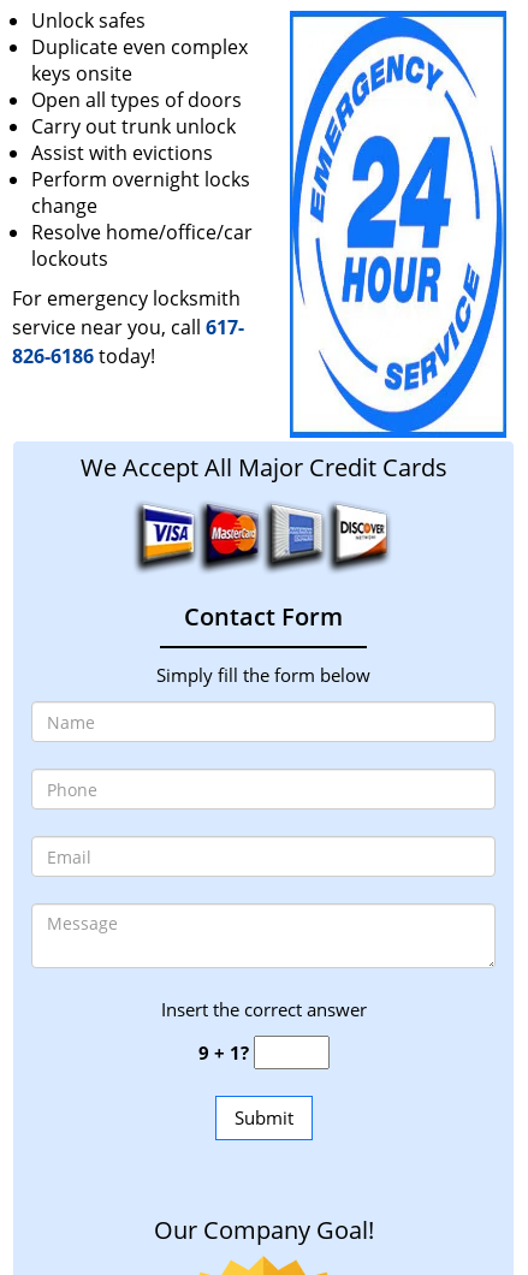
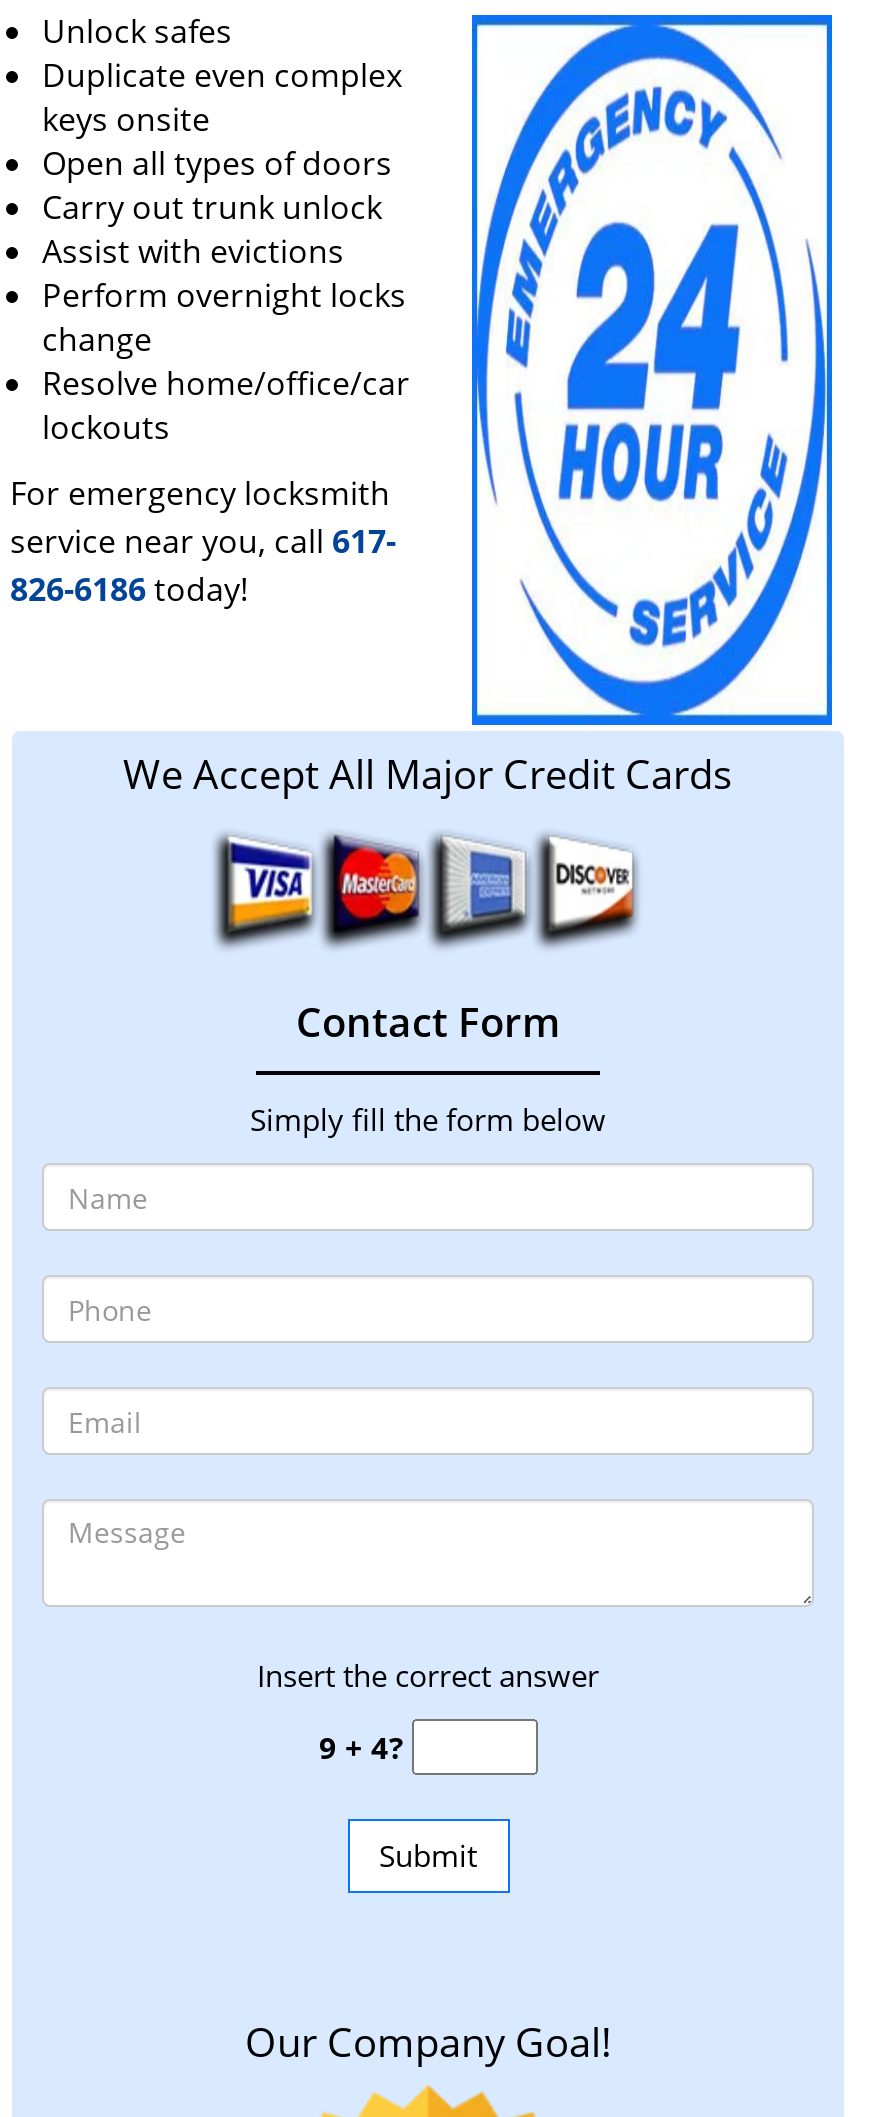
- 9 + 1?
+ 9 + 4?
